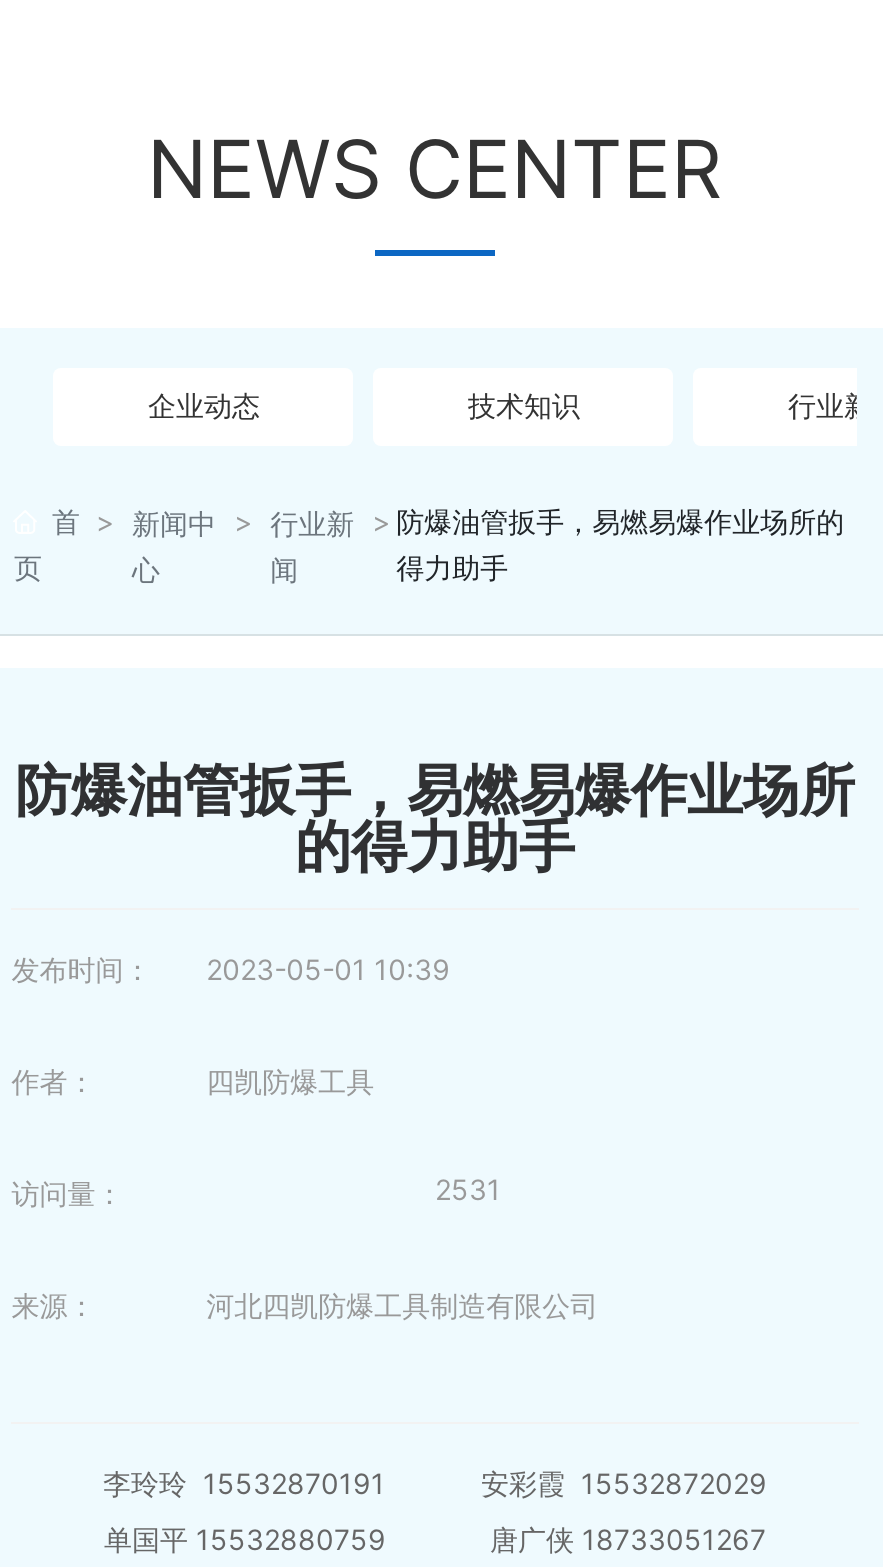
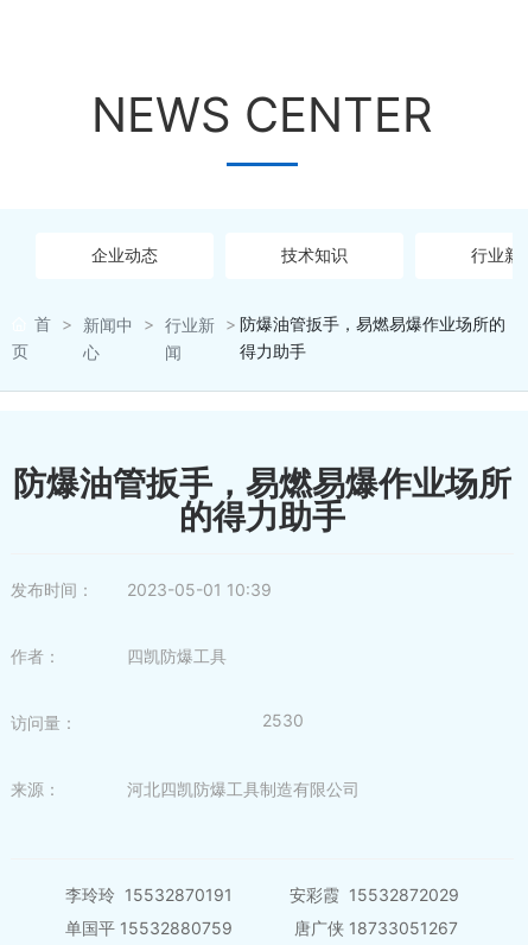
- 2531
+ 2530
